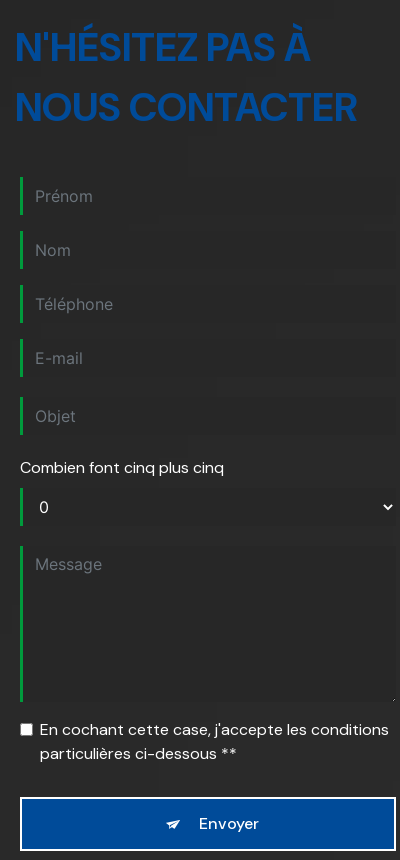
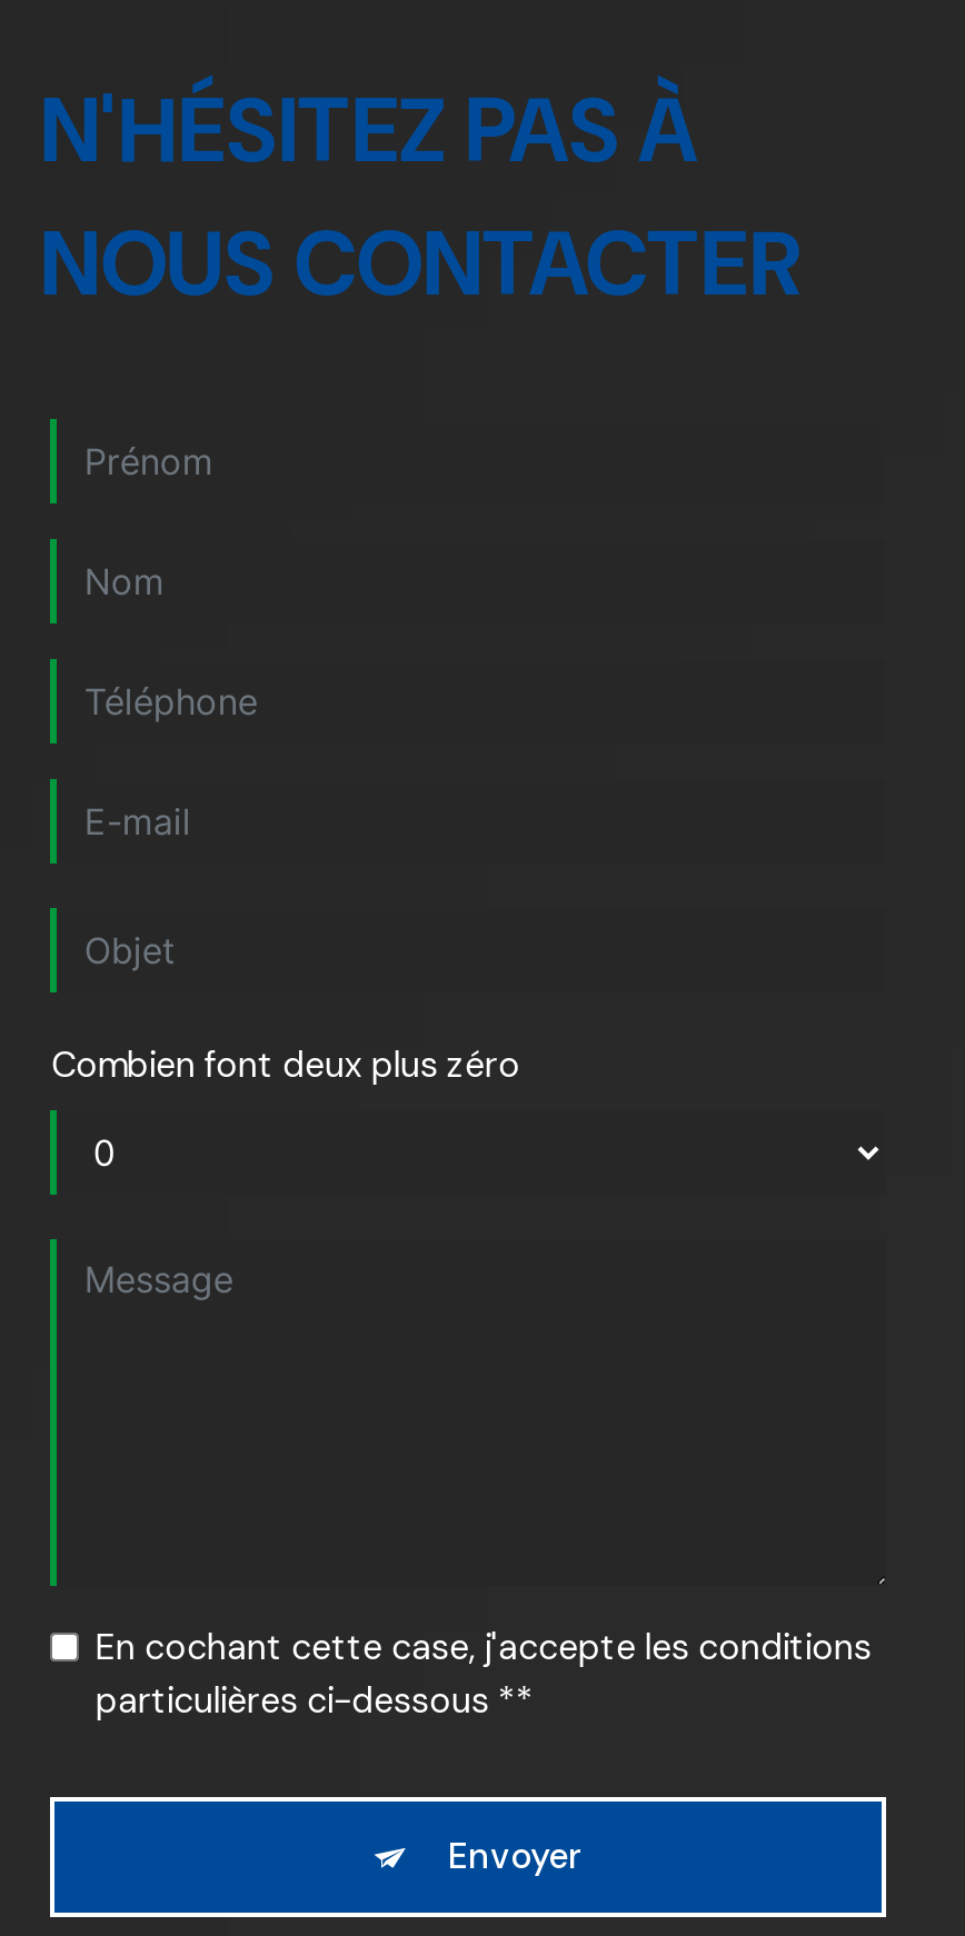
- Combien font cinq plus cinq
+ Combien font deux plus zéro
